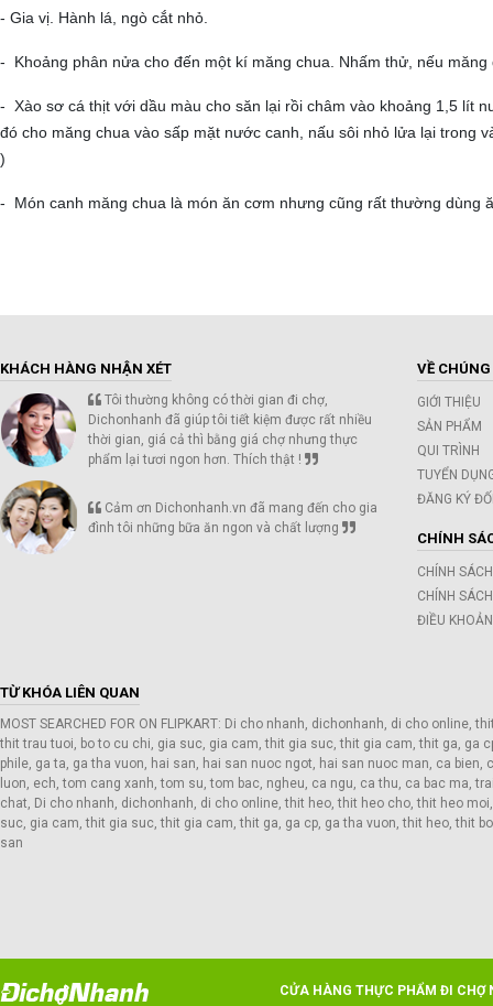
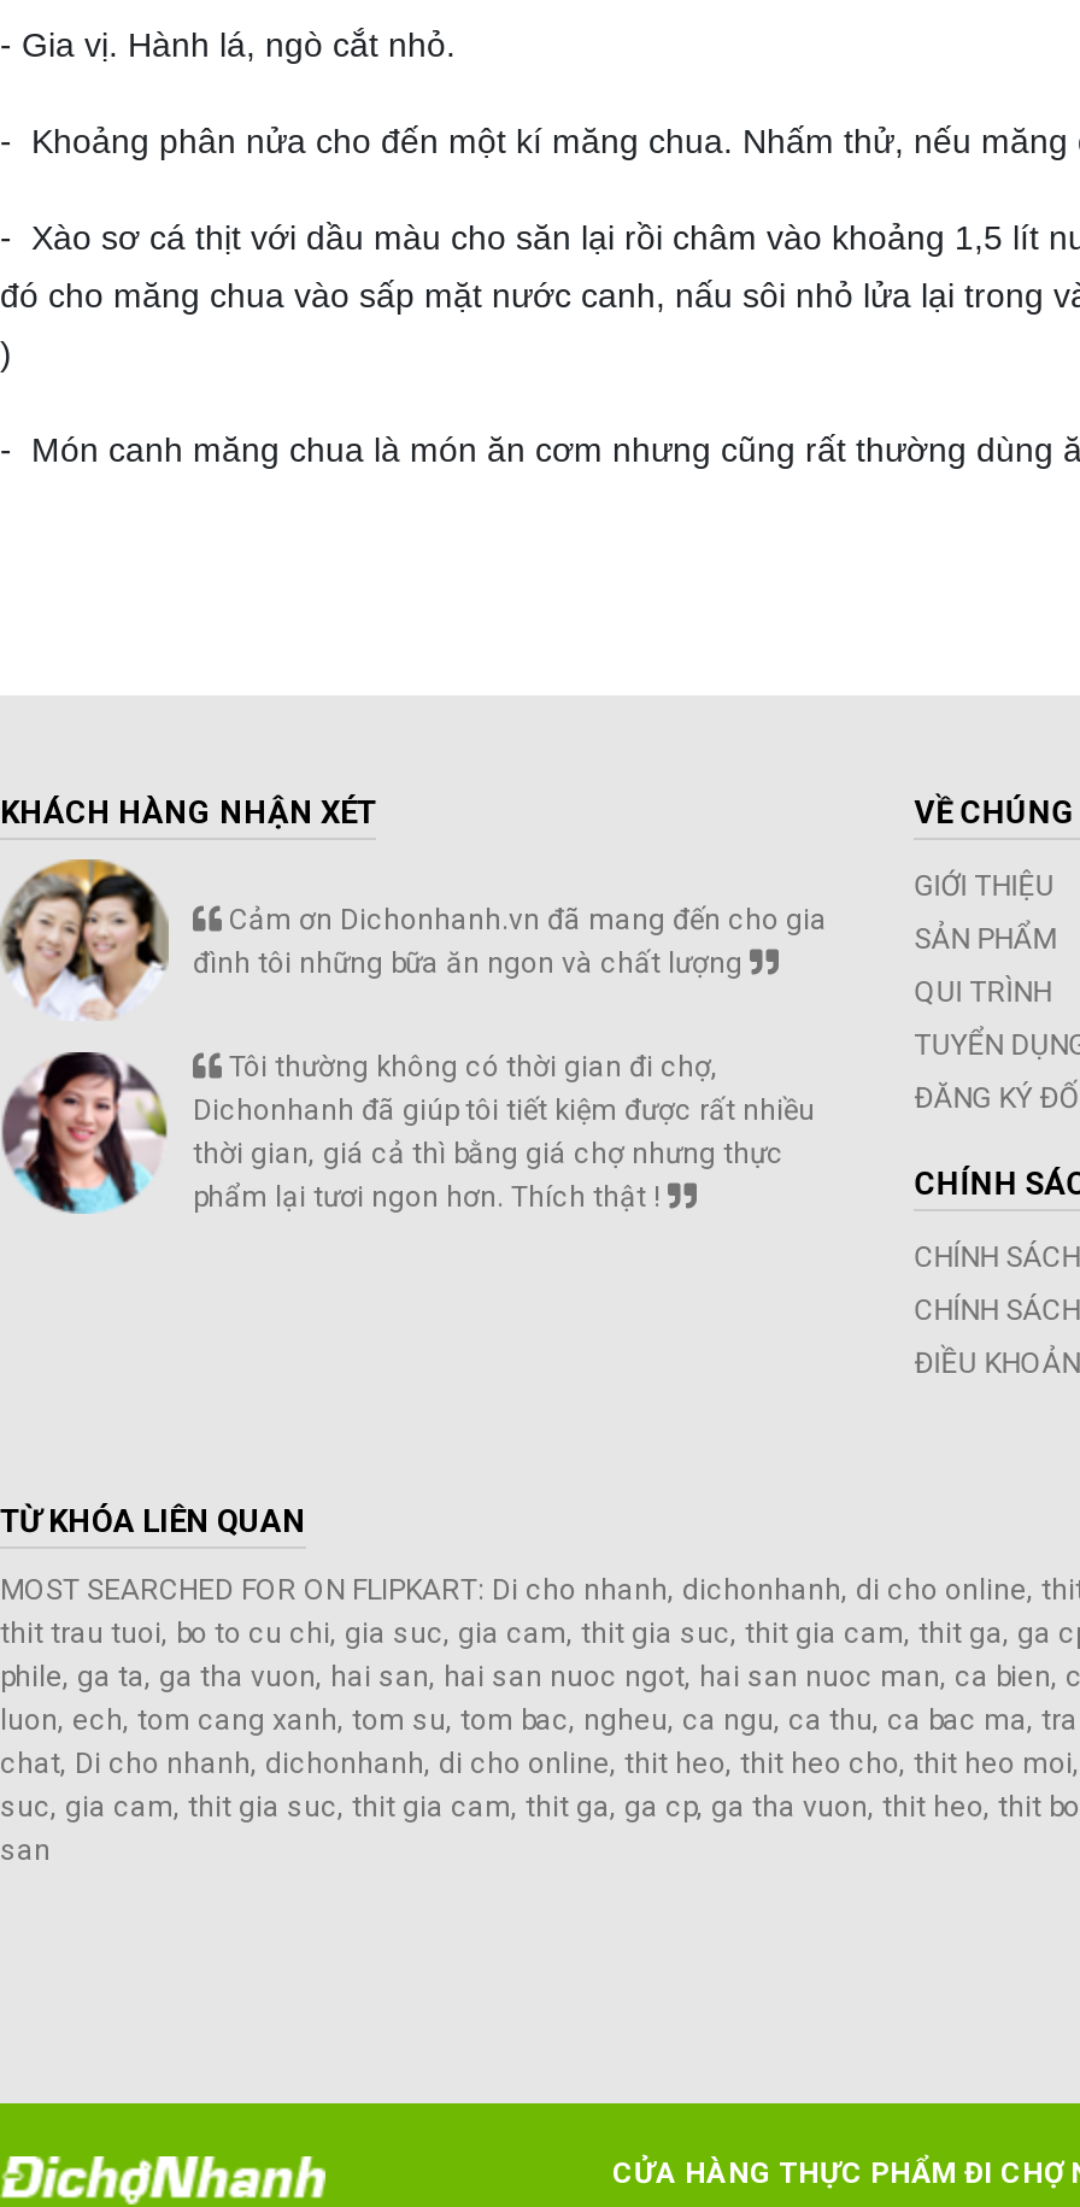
moved down: [image] | Tôi thường không có thời gian đi chợ, | Dichonhanh đã giúp tôi tiết kiệm được rất nhiều | thời gian, giá cả thì bằng giá chợ nhưng thực | phẩm lại tươi ngon hơn. Thích thật !

moved up: [image] | Cảm ơn Dichonhanh.vn đã mang đến cho gia | đình tôi những bữa ăn ngon và chất lượng
